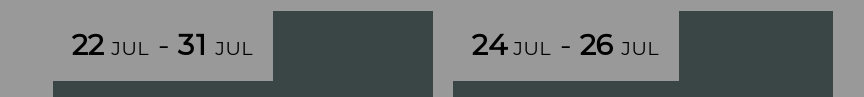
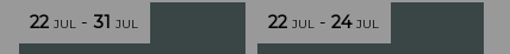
- 24 JUL - 26 JUL
+ 22 JUL - 24 JUL
